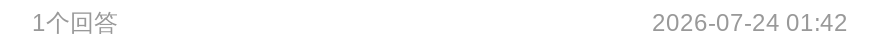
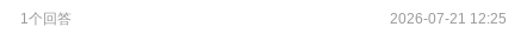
- 2026-07-24 01:42
+ 2026-07-21 12:25
